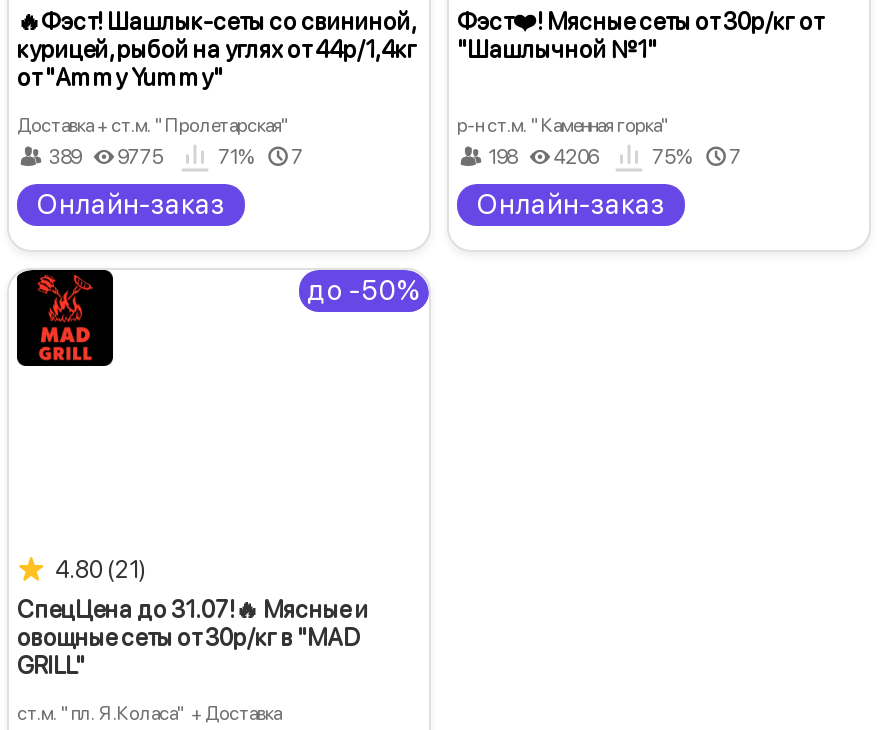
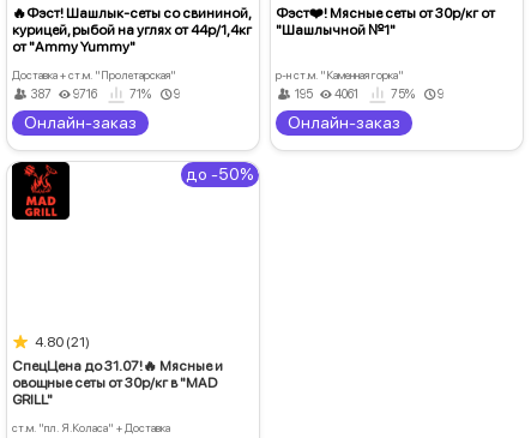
- 389
+ 387

- 9775
+ 9716

- 71% 7
+ 71% 9

- 198
+ 195

- 4206
+ 4061

- 75% 7
+ 75% 9
